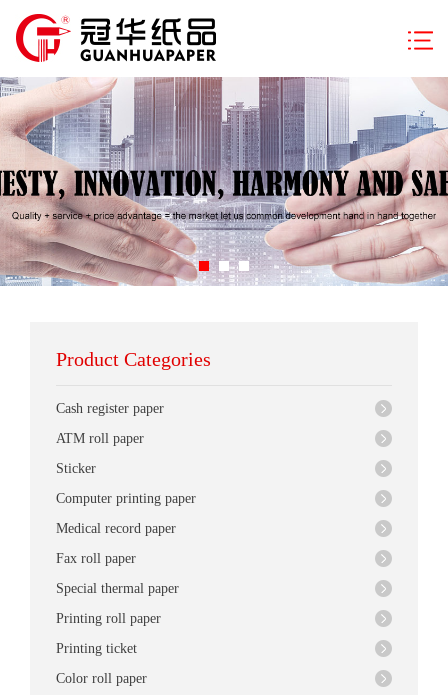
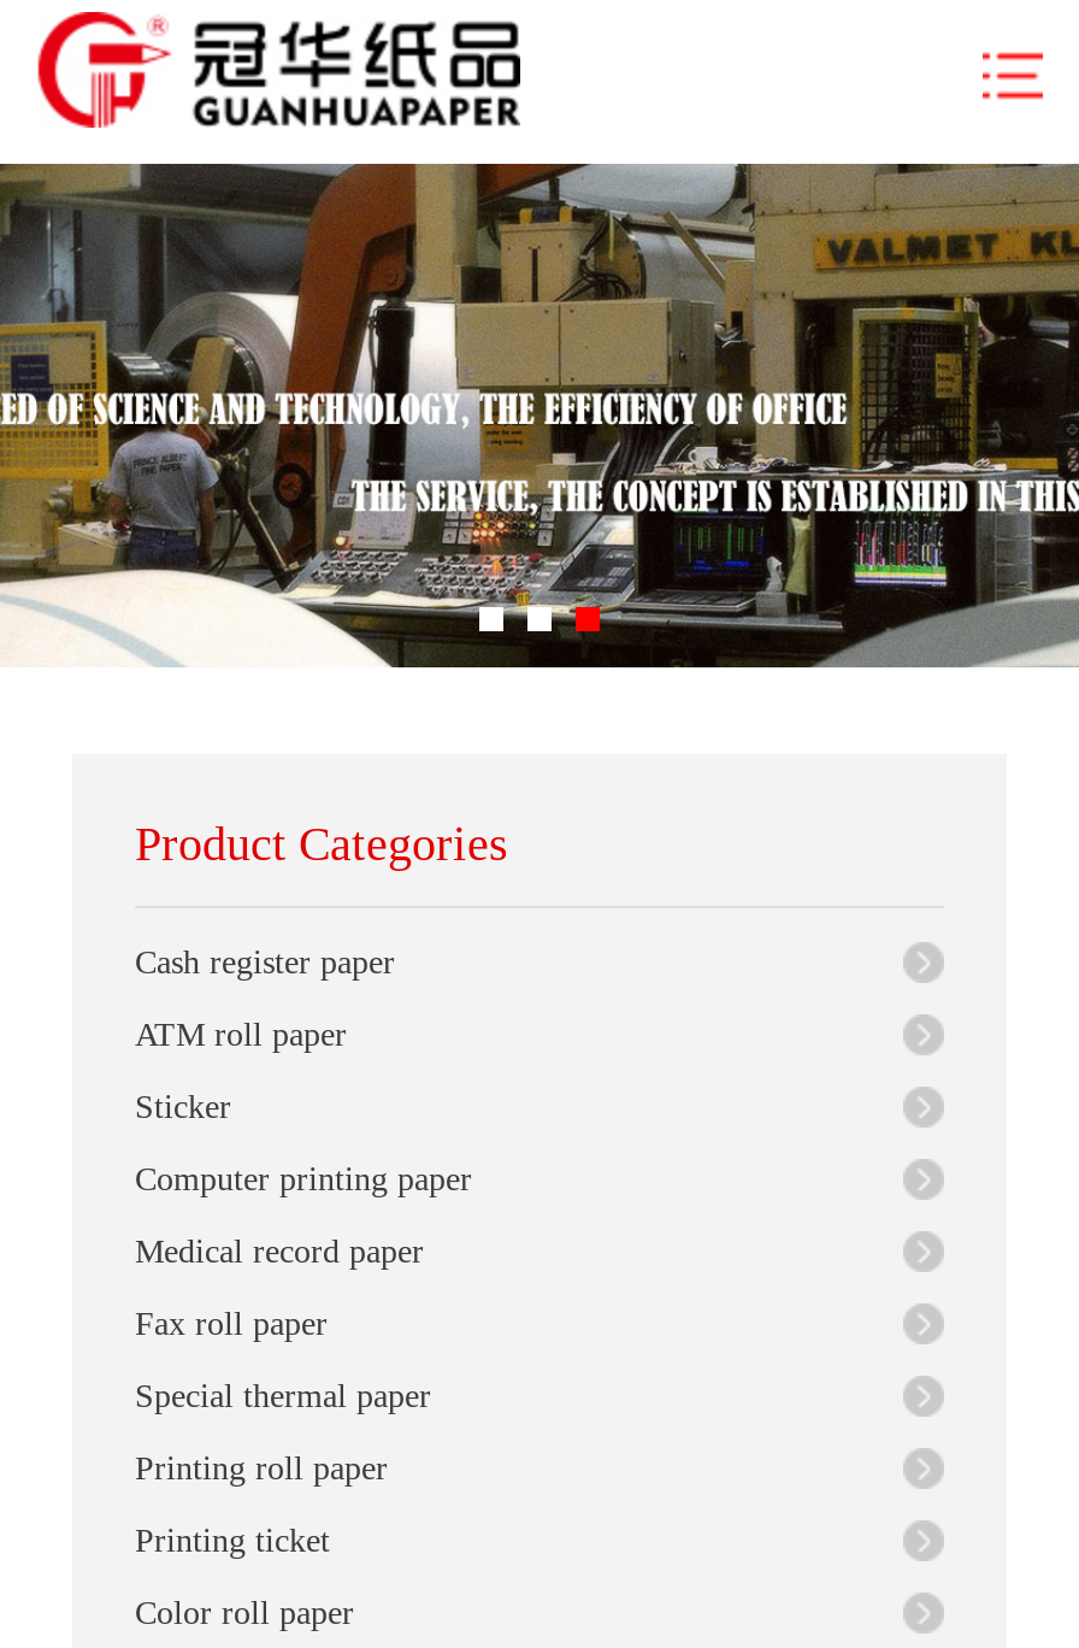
- [image]
+ [image]
